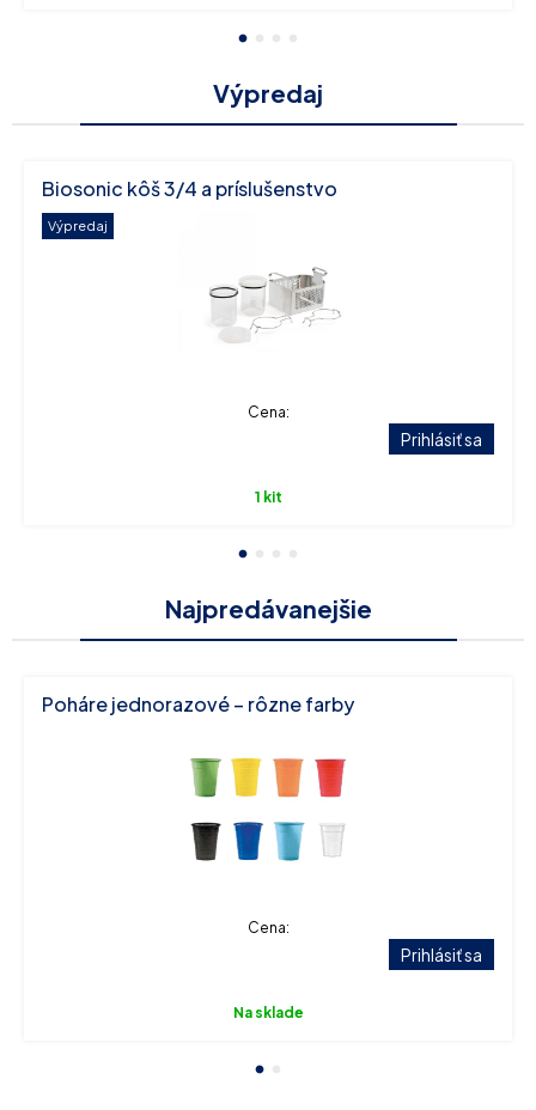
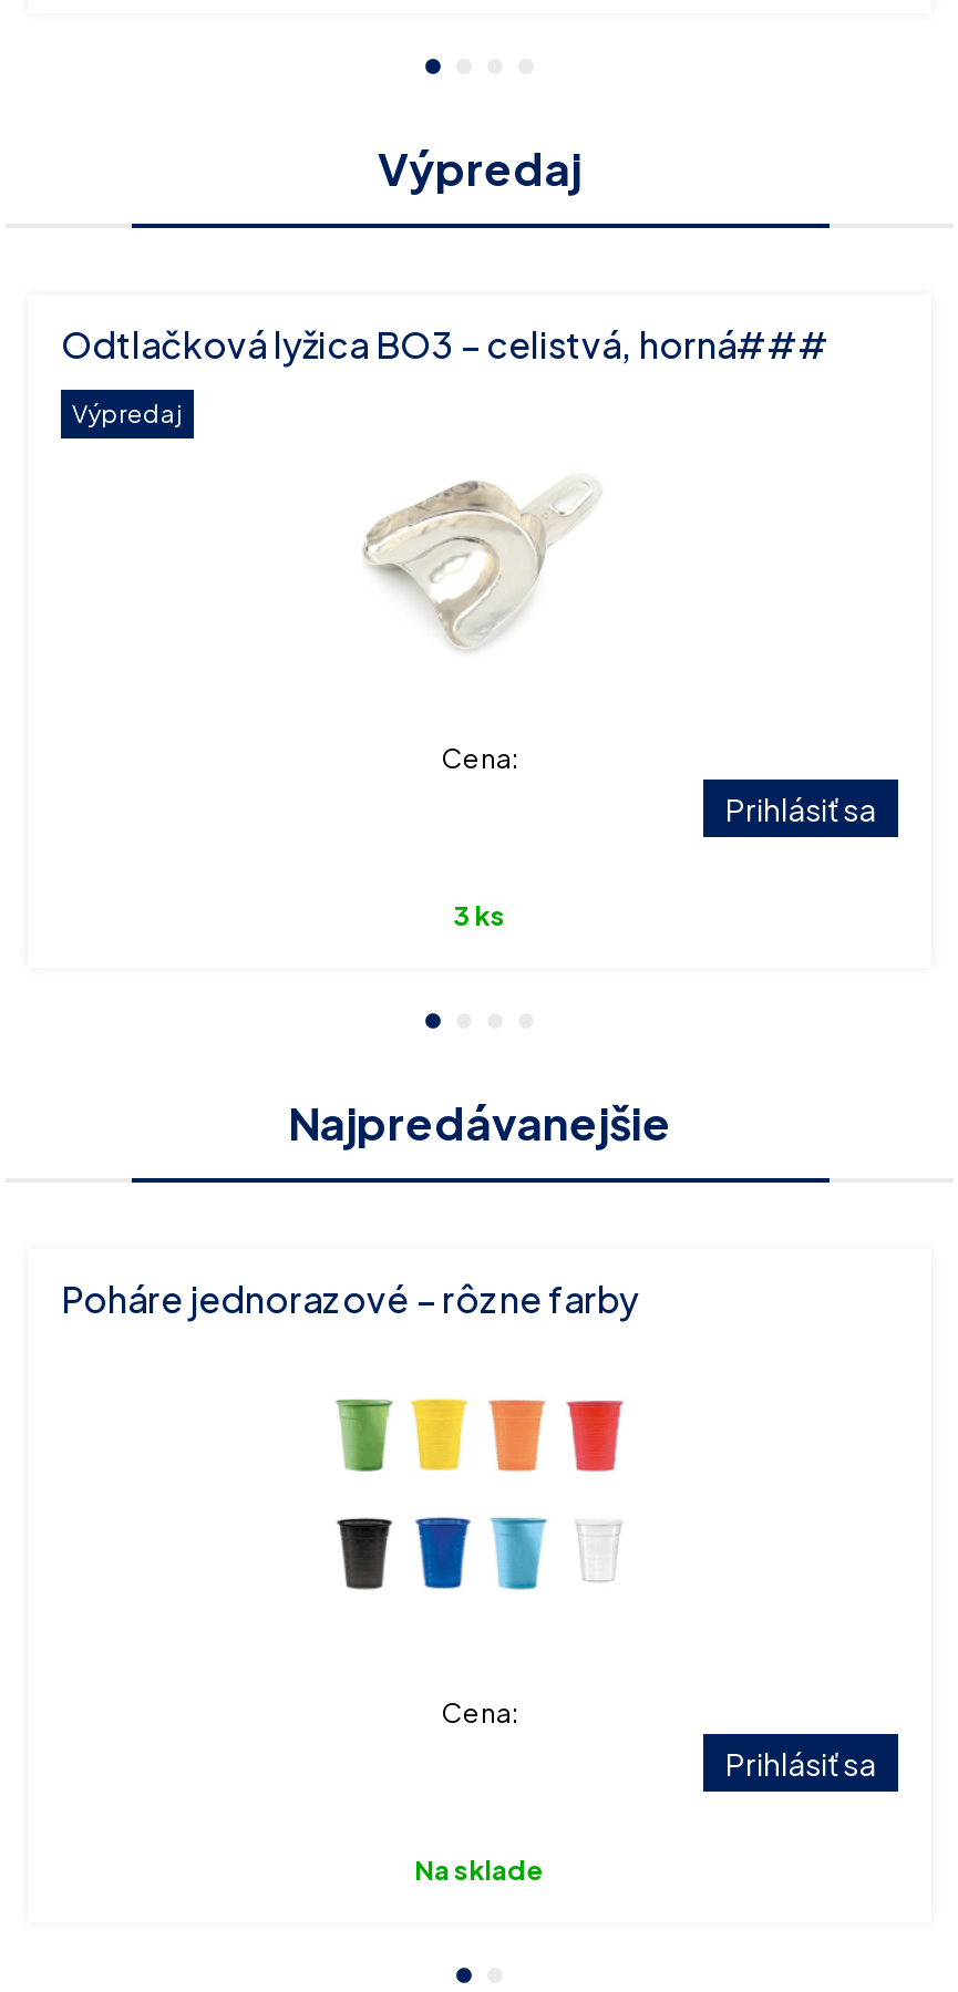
- Biosonic kôš 3/4 a príslušenstvo
+ Odtlačková lyžica BO3 – celistvá, horná###

- [image]
+ [image]

- 1 kit
+ 3 ks
